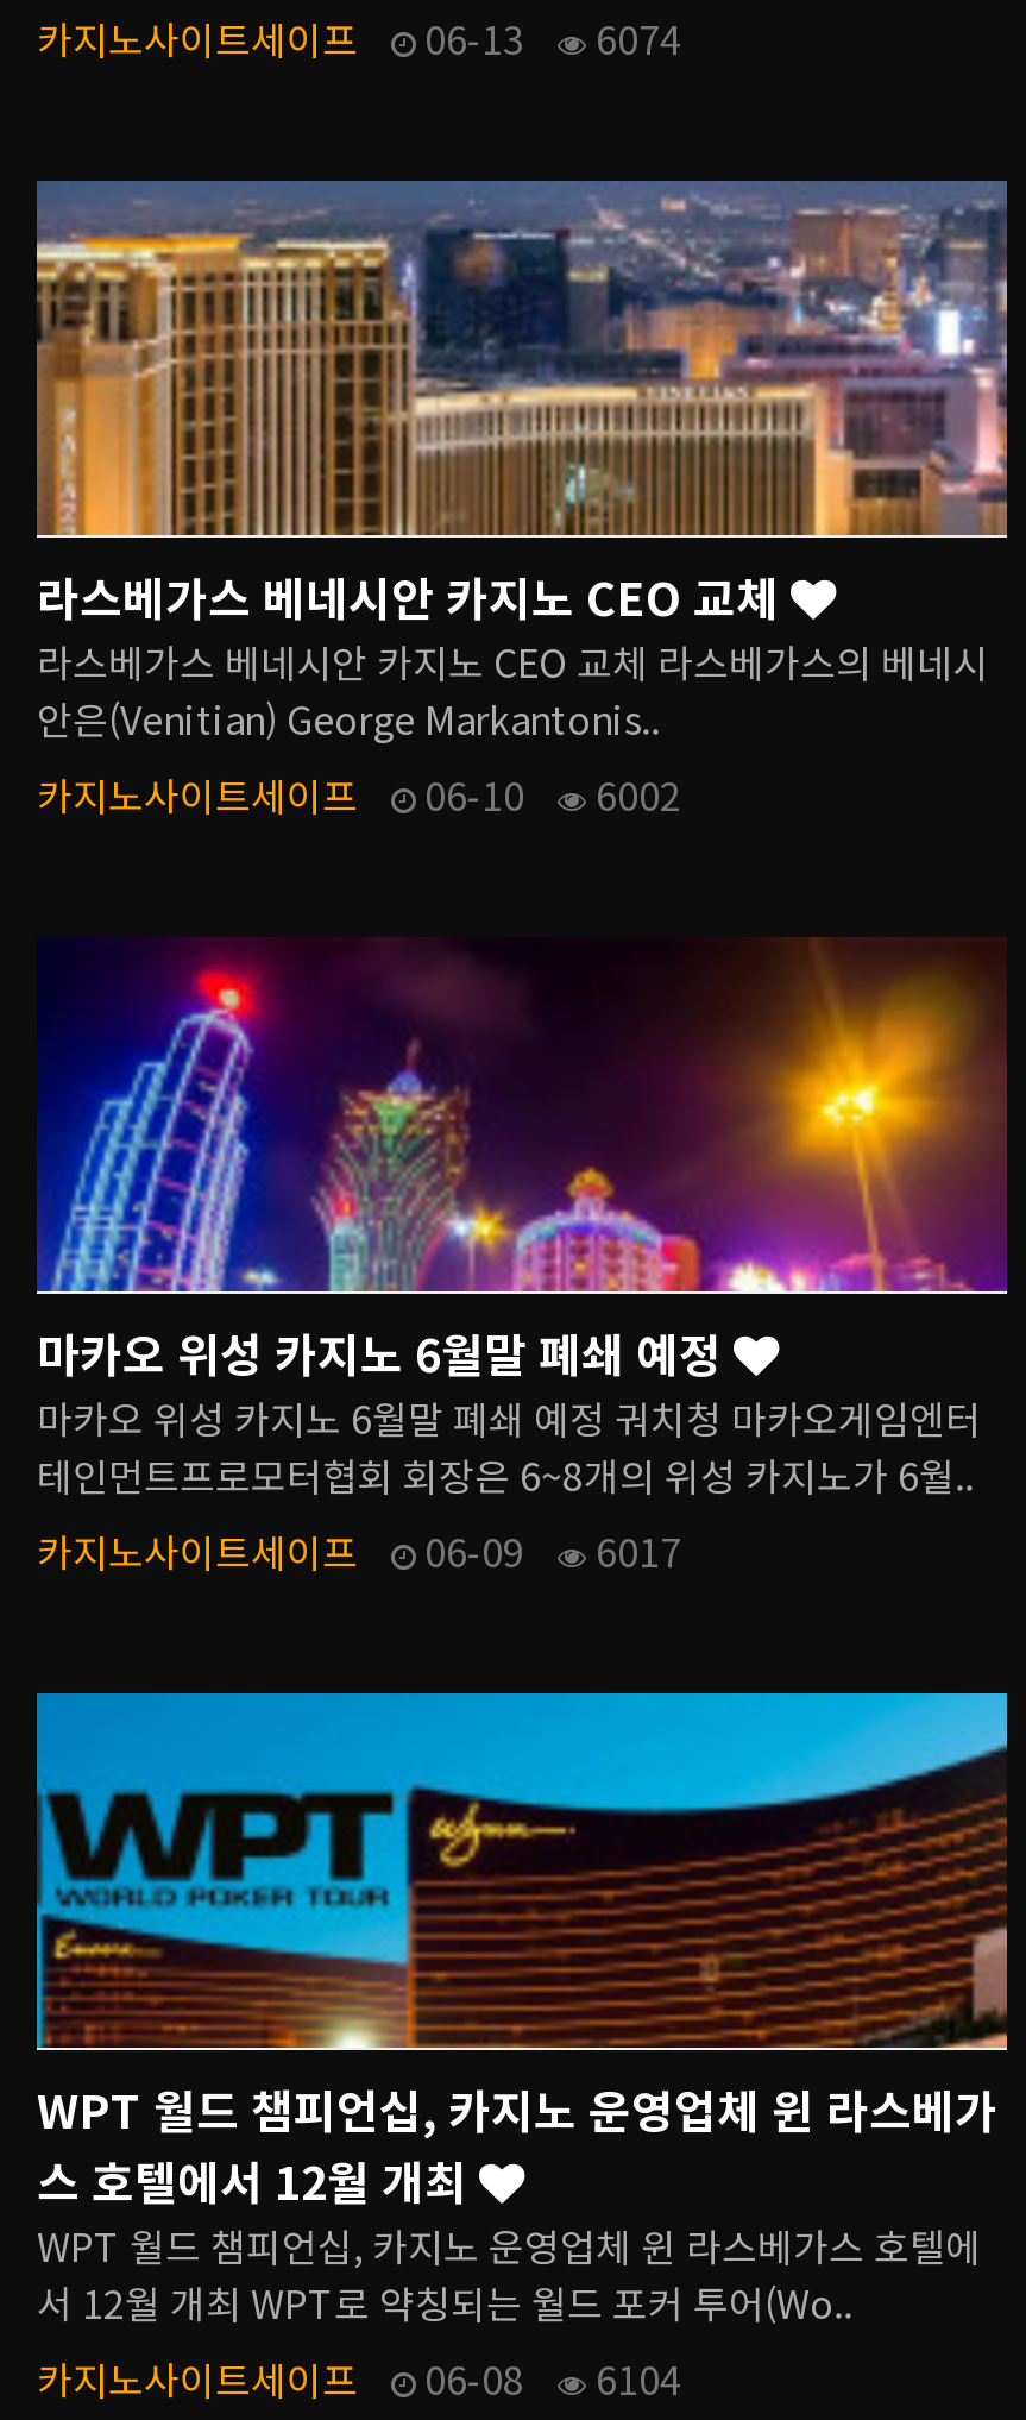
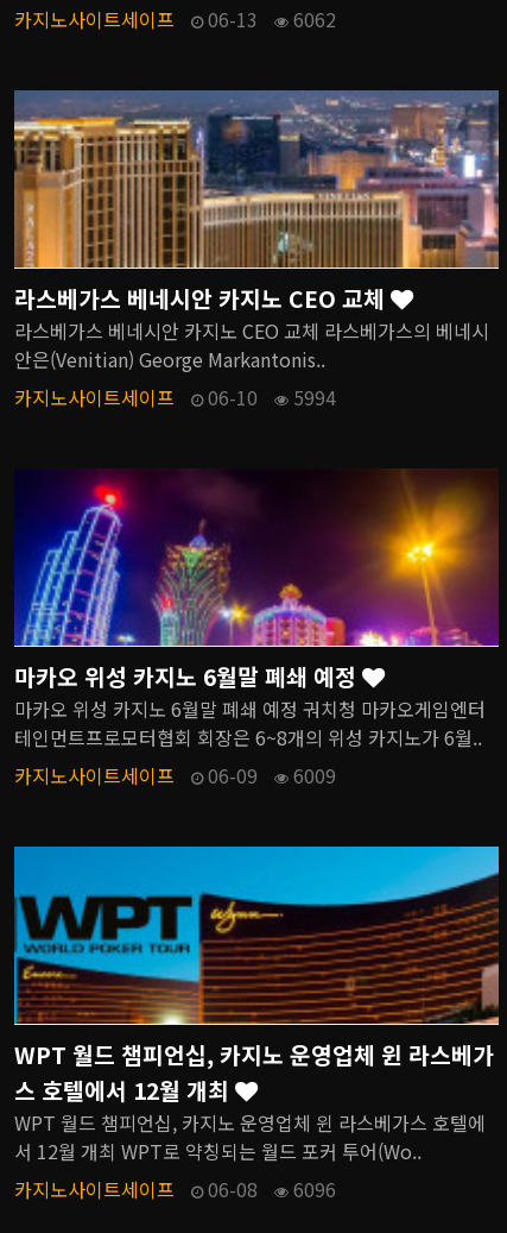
- 카지노사이트세이프 06-13 6074
+ 카지노사이트세이프 06-13 6062

- 카지노사이트세이프 06-10 6002
+ 카지노사이트세이프 06-10 5994

- 카지노사이트세이프 06-09 6017
+ 카지노사이트세이프 06-09 6009

- 카지노사이트세이프 06-08 6104
+ 카지노사이트세이프 06-08 6096
